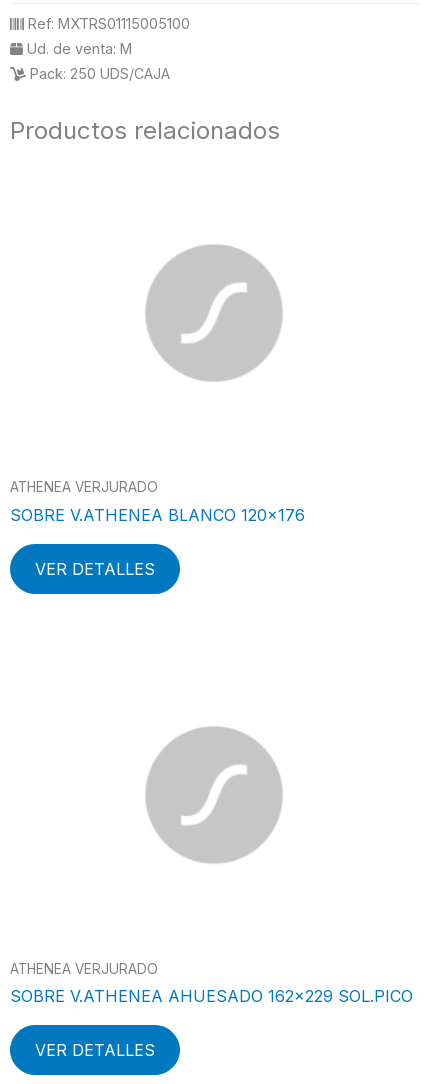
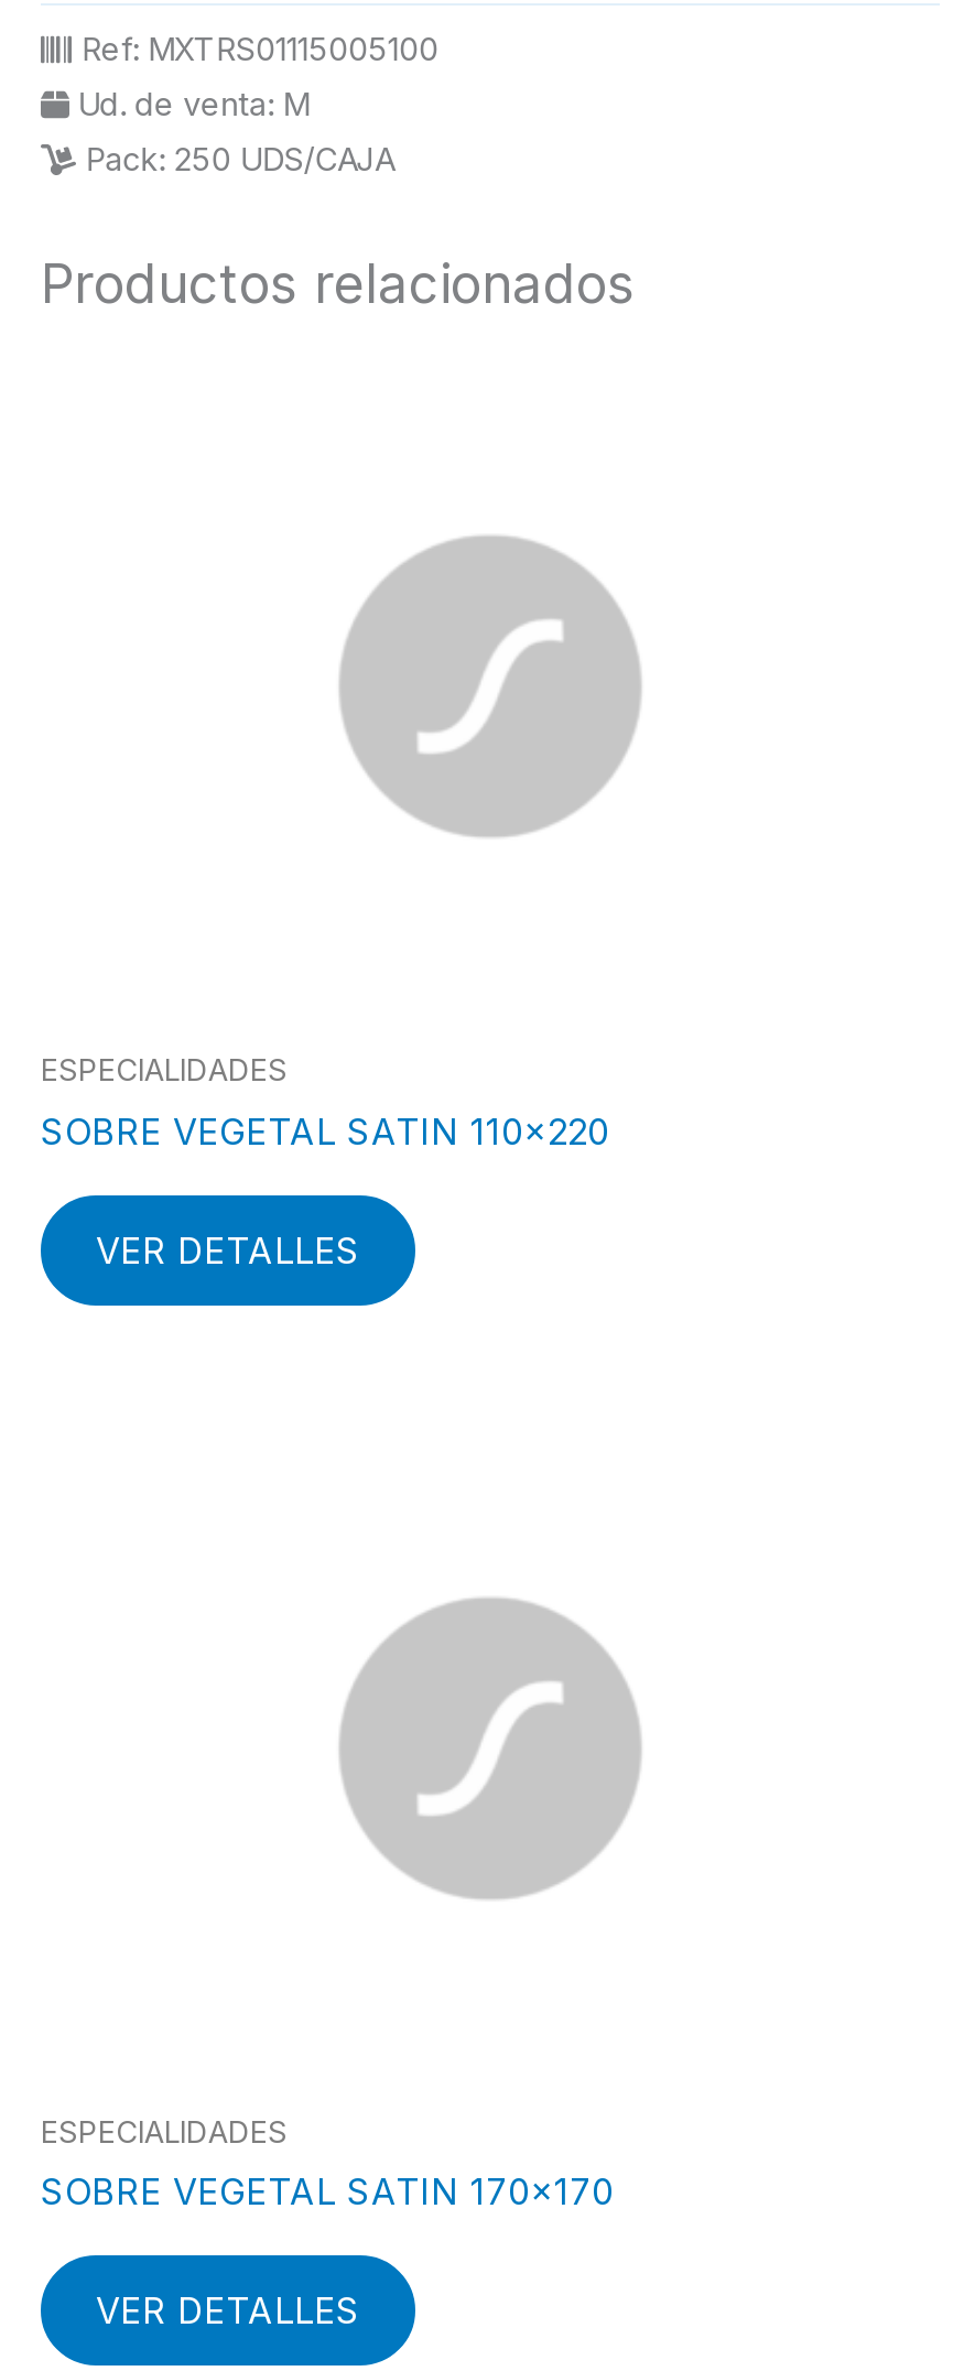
- ATHENEA VERJURADO
+ ESPECIALIDADES

- SOBRE V.ATHENEA BLANCO 120×176
+ SOBRE VEGETAL SATIN 110×220

- ATHENEA VERJURADO
+ ESPECIALIDADES

- SOBRE V.ATHENEA AHUESADO 162×229 SOL.PICO
+ SOBRE VEGETAL SATIN 170×170
